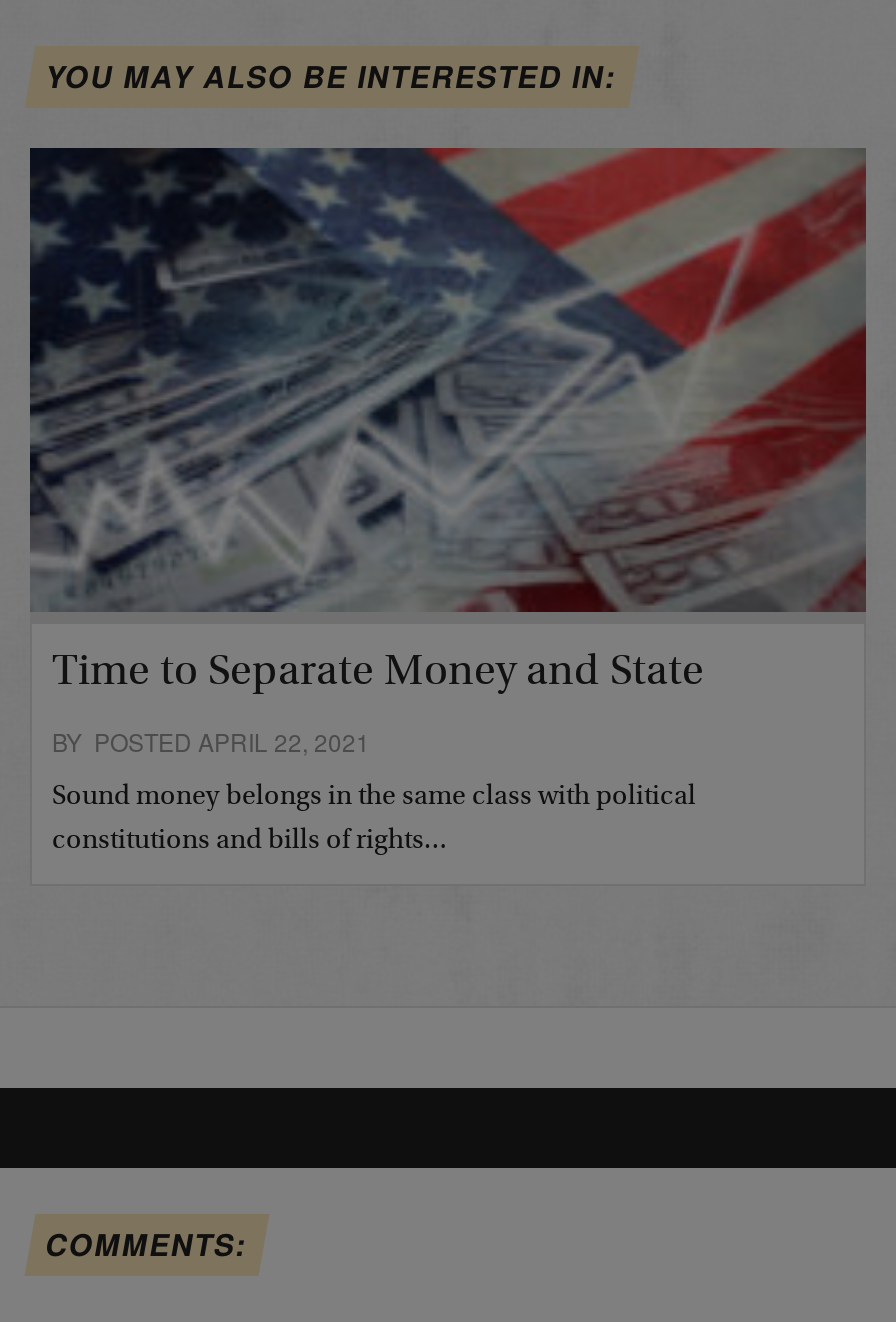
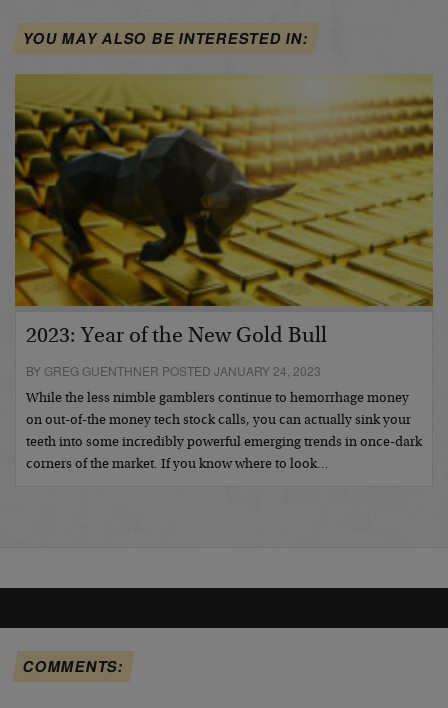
- [image]
- Time to Separate Money and State
- BY POSTED APRIL 22, 2021
- Sound money belongs in the same class with political
- constitutions and bills of rights…
+ [image]
+ 2023: Year of the New Gold Bull
+ BY GREG GUENTHNER POSTED JANUARY 24, 2023
+ While the less nimble gamblers continue to hemorrhage money
+ on out-of-the money tech stock calls, you can actually sink your
+ teeth into some incredibly powerful emerging trends in once-dark
+ corners of the market. If you know where to look…
